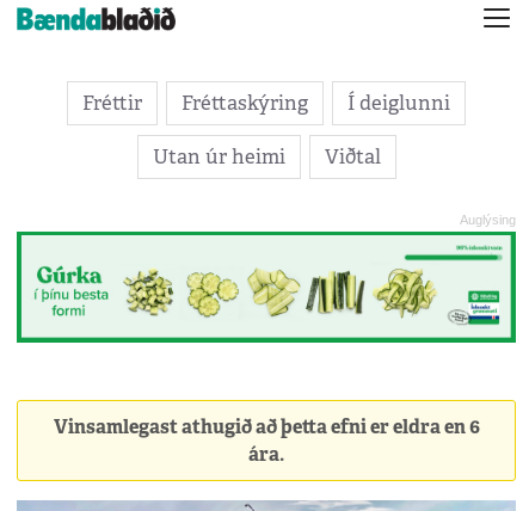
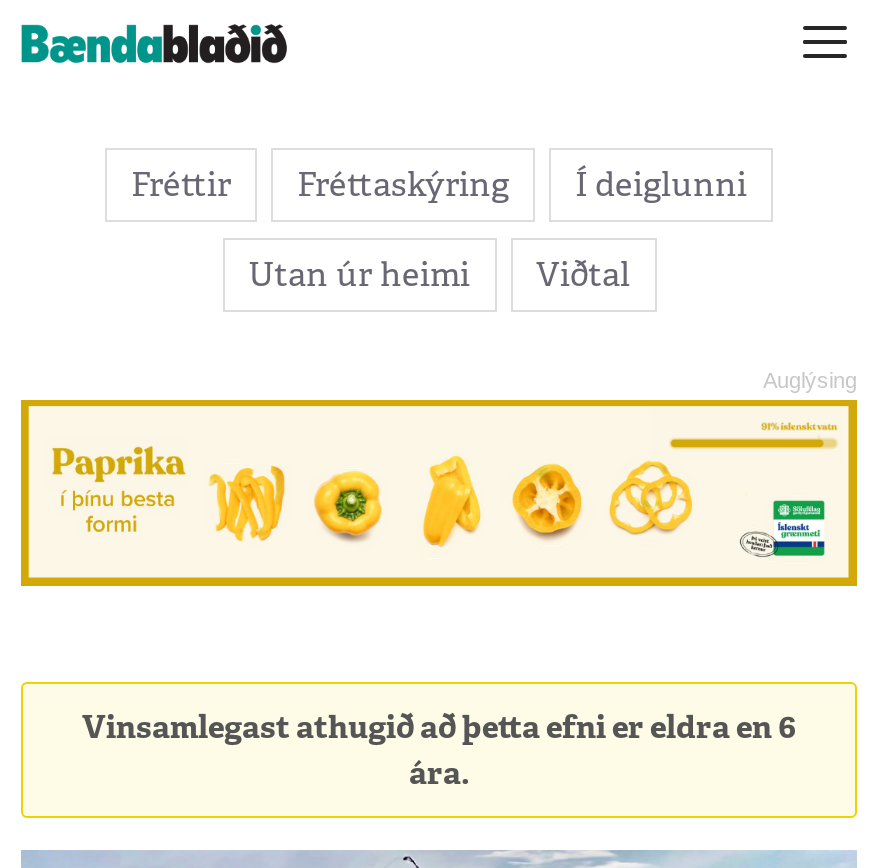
- [image]
+ [image]
